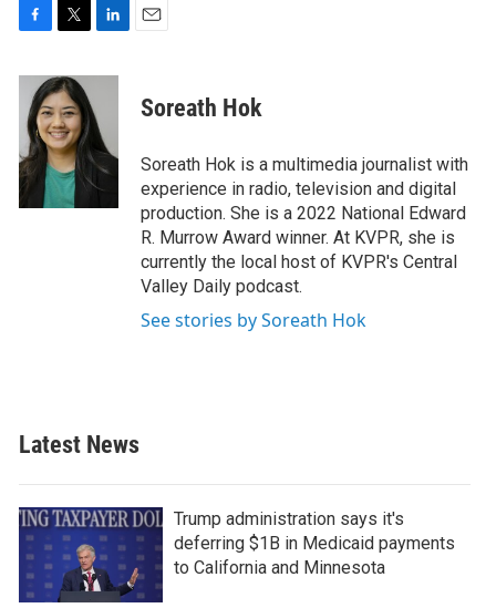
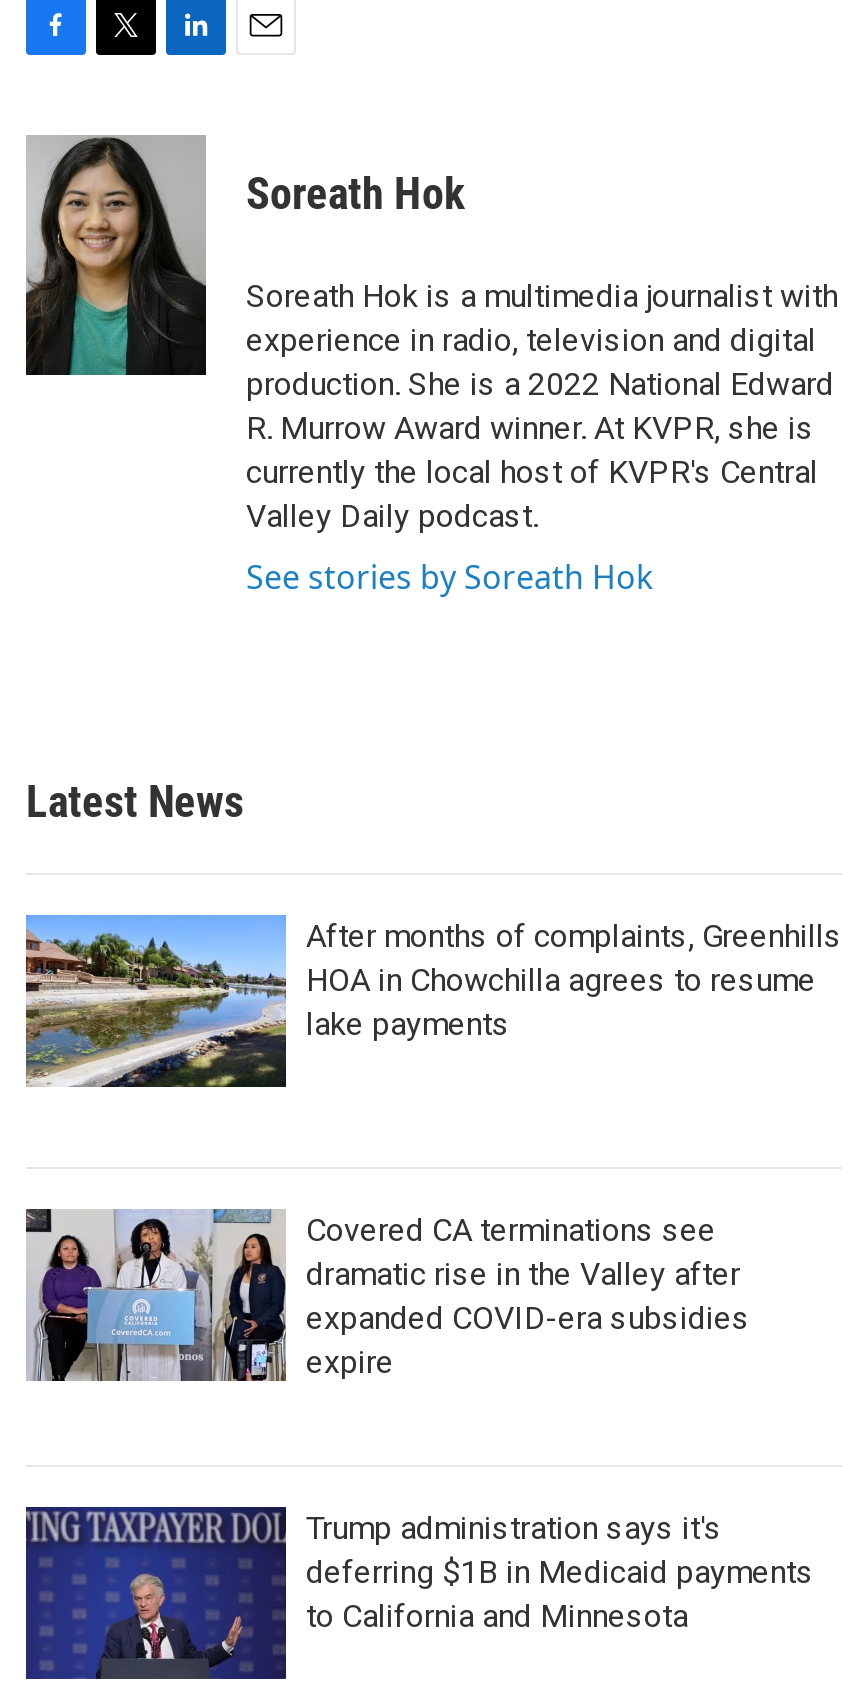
+ [image]
+ After months of complaints, Greenhills
+ HOA in Chowchilla agrees to resume
+ lake payments

+ [image]
+ Covered CA terminations see
+ dramatic rise in the Valley after
+ expanded COVID-era subsidies
+ expire
